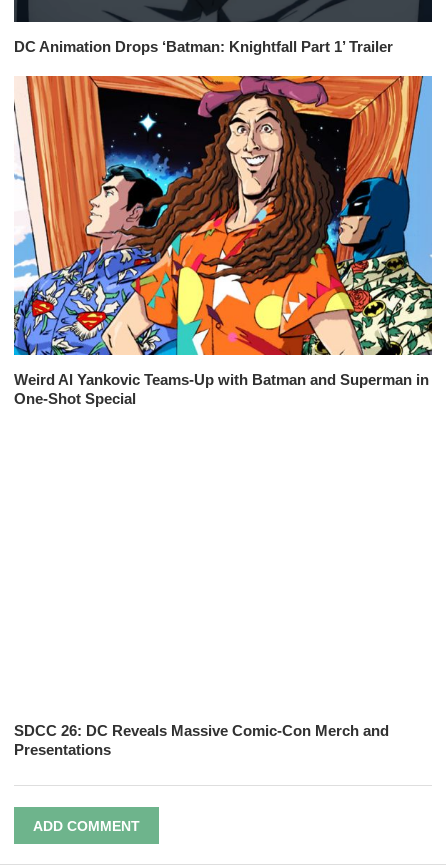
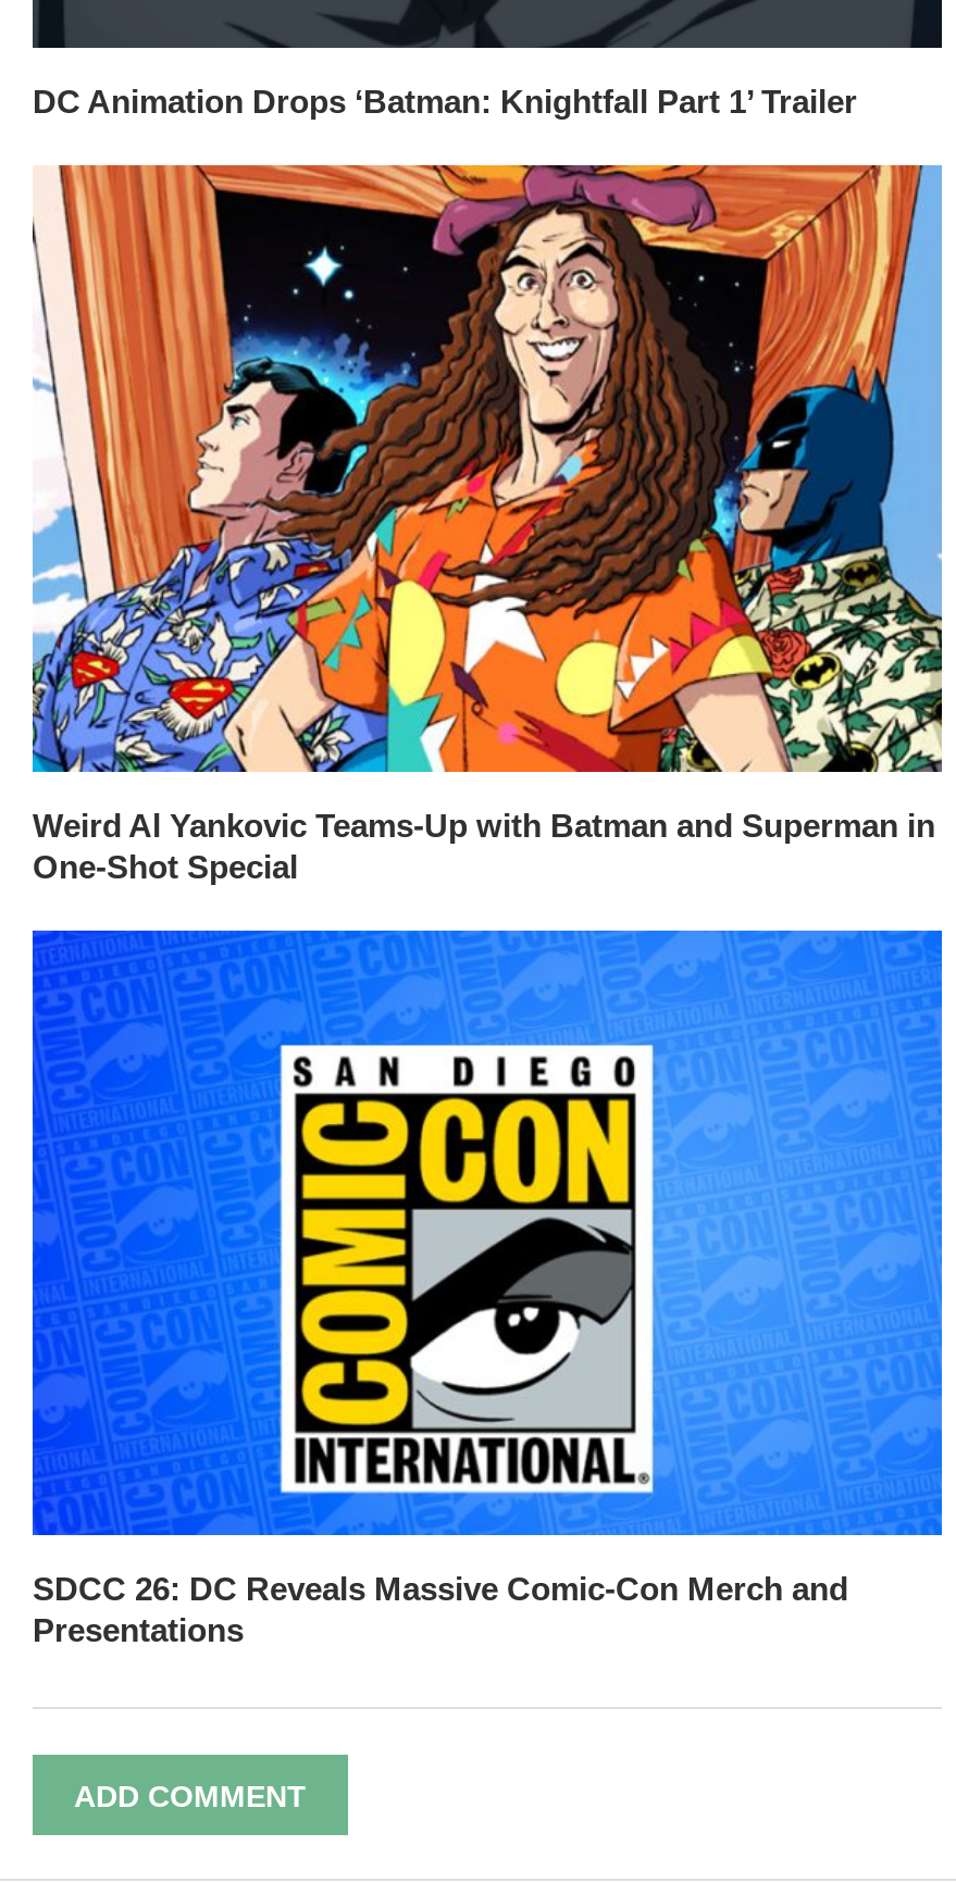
+ [image]
